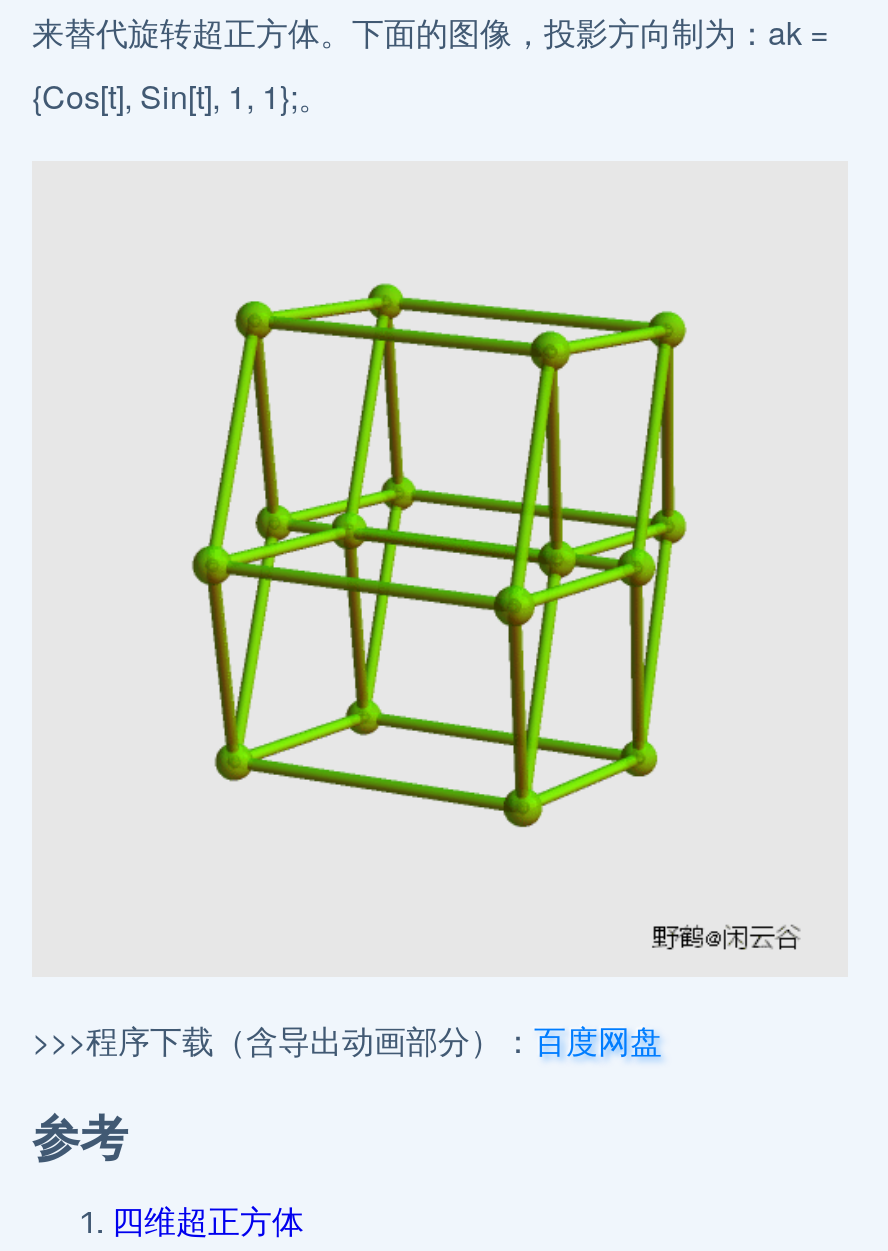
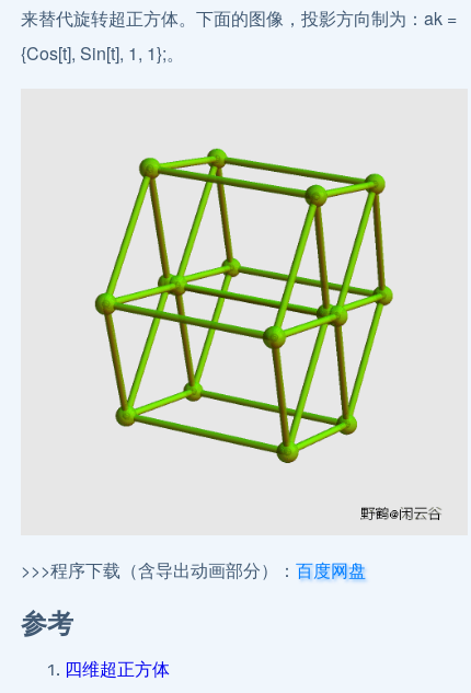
- [image]
+ [image]
